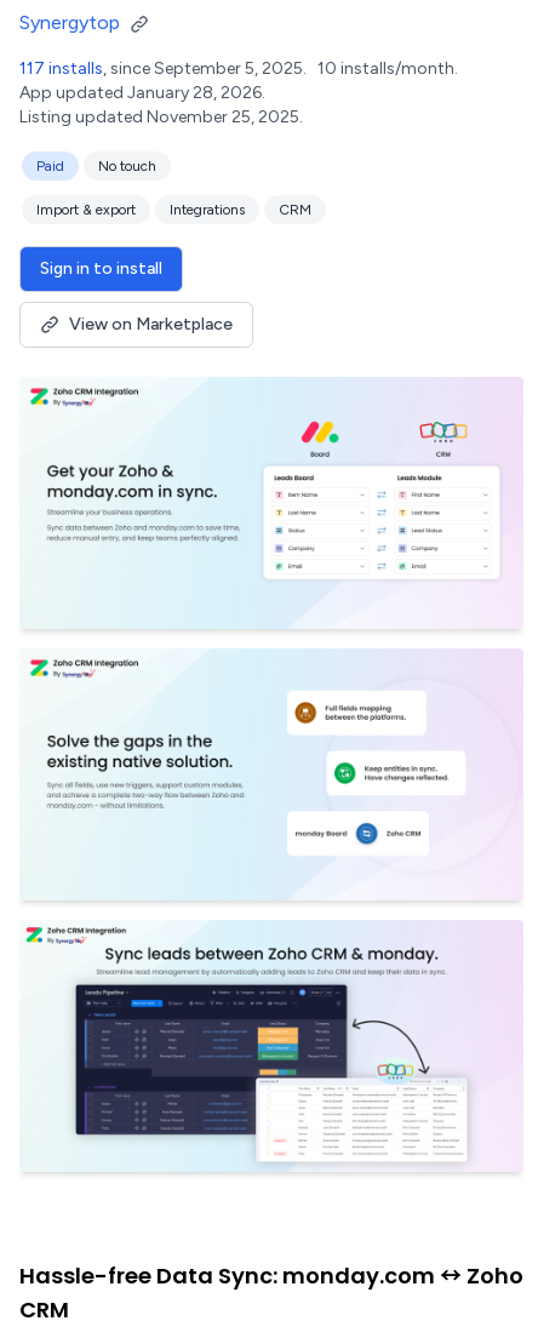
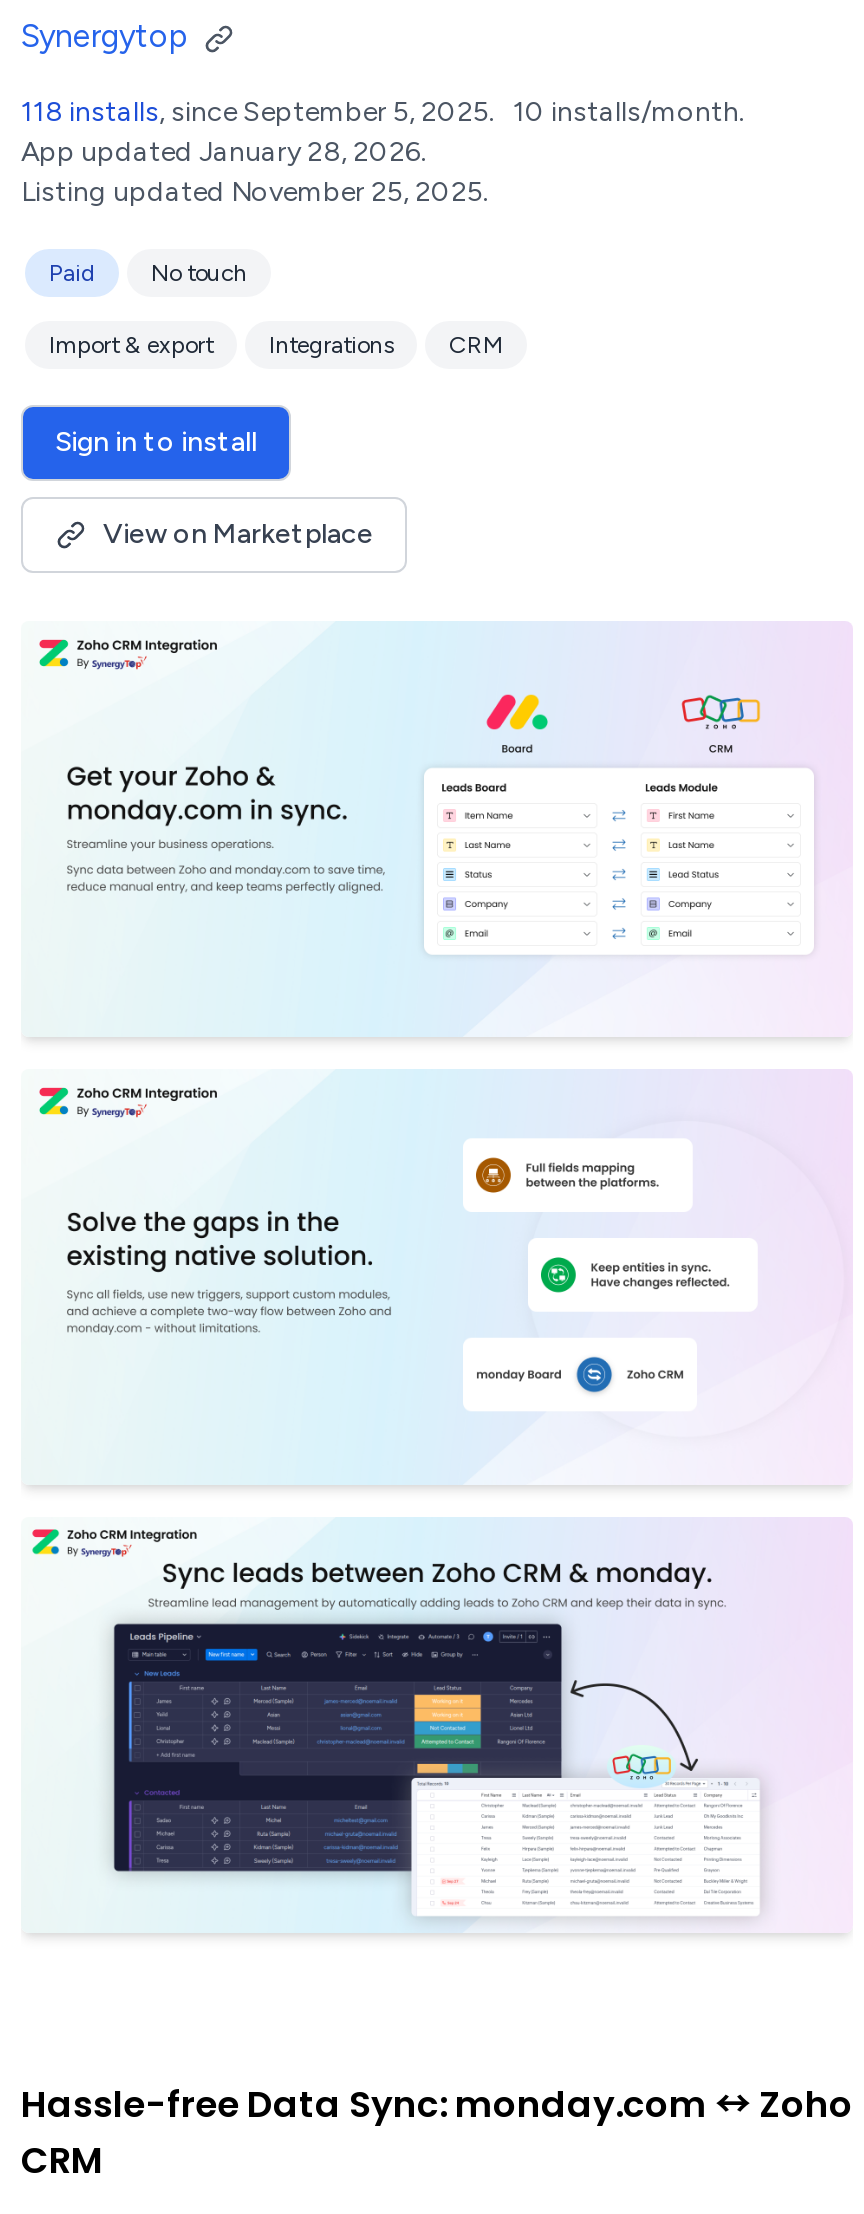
- 117 installs, since September 5, 2025. 10 installs/month.
+ 118 installs, since September 5, 2025. 10 installs/month.
